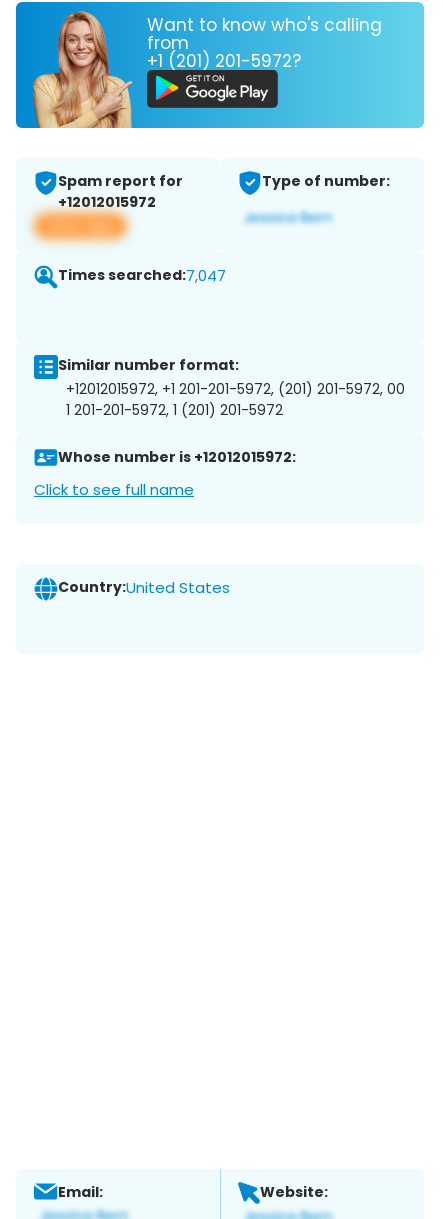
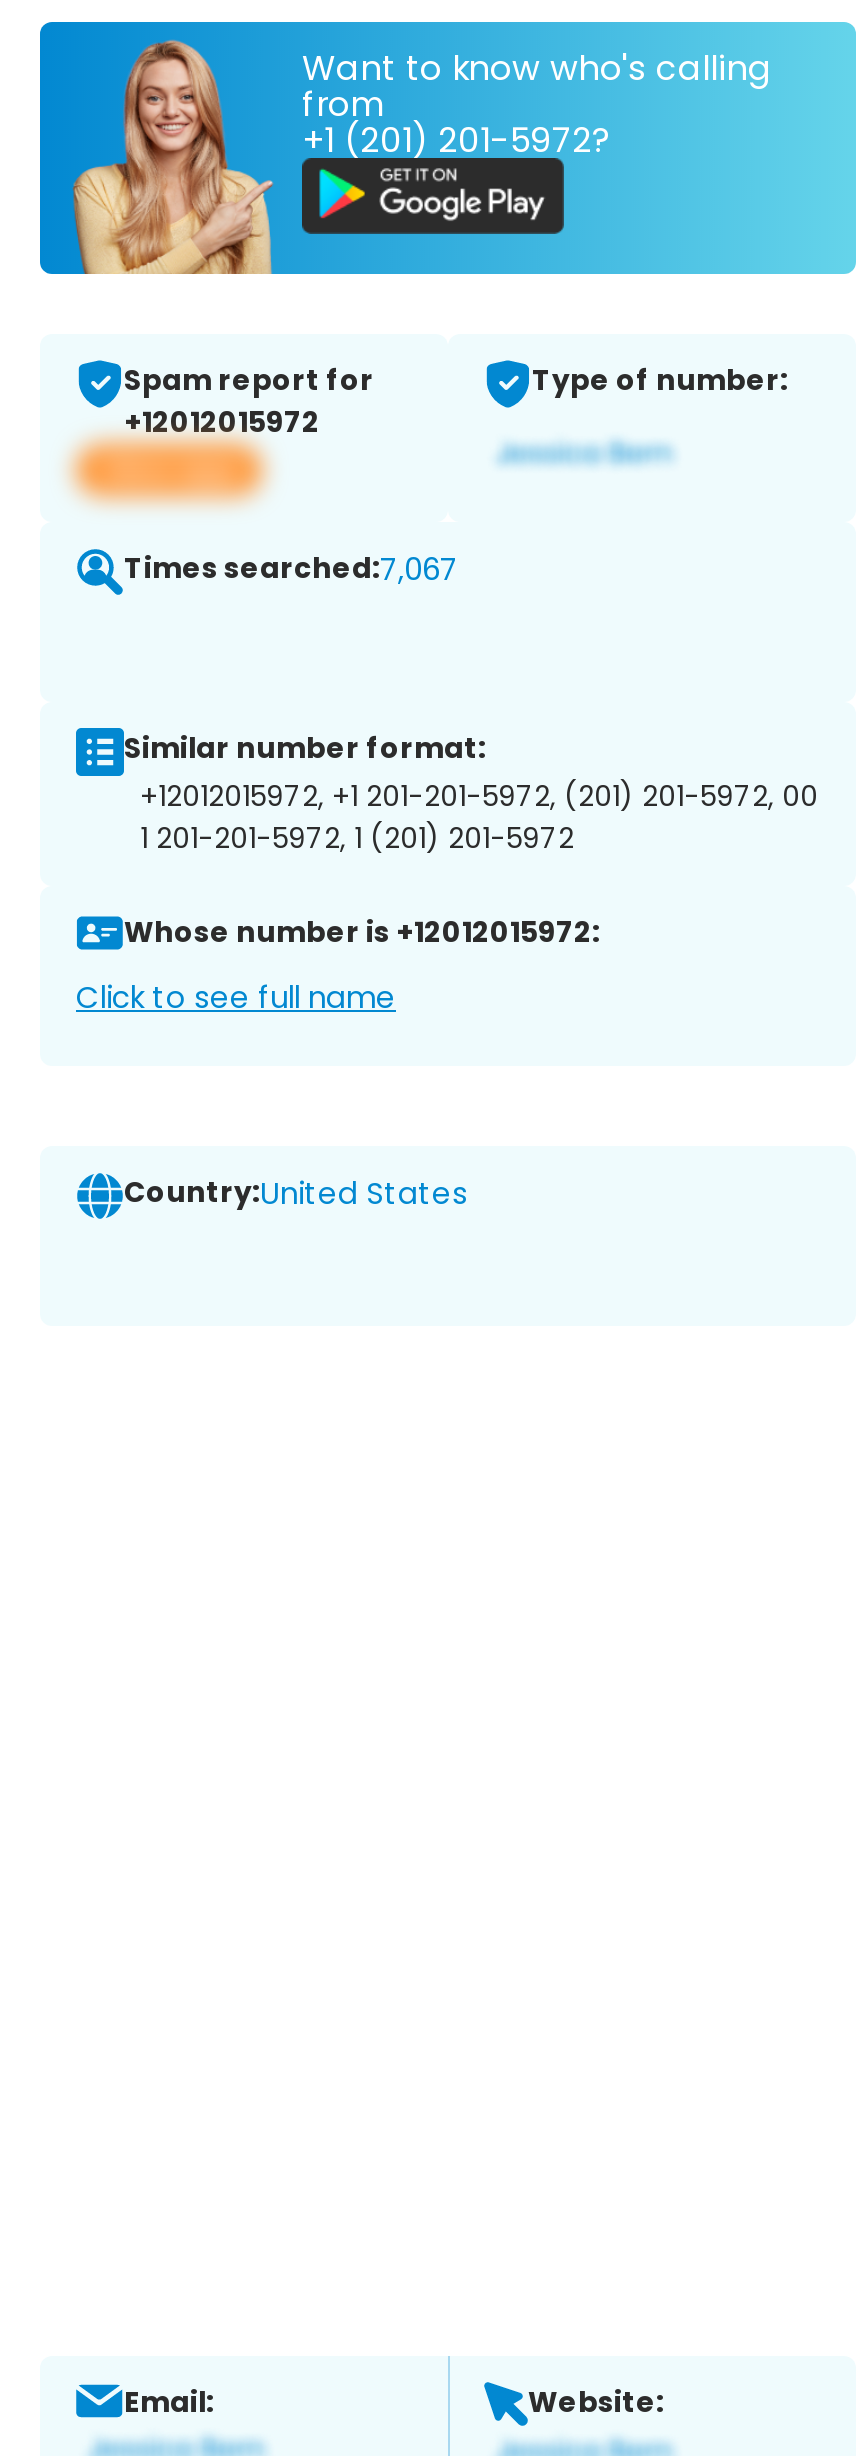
- Times searched:7,047
+ Times searched:7,067
